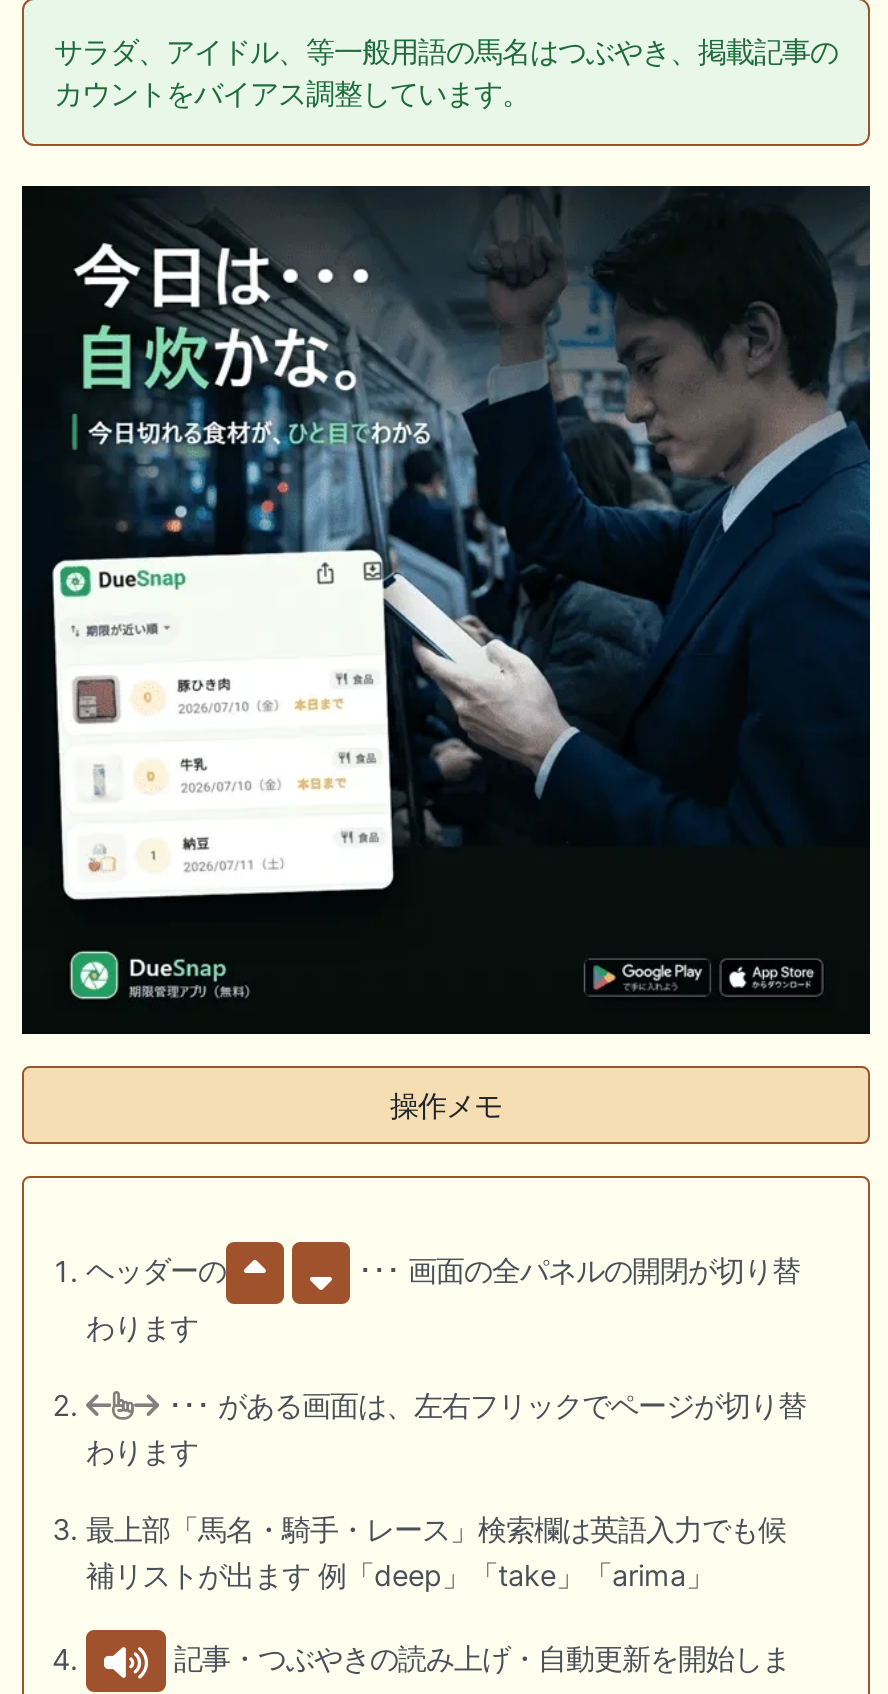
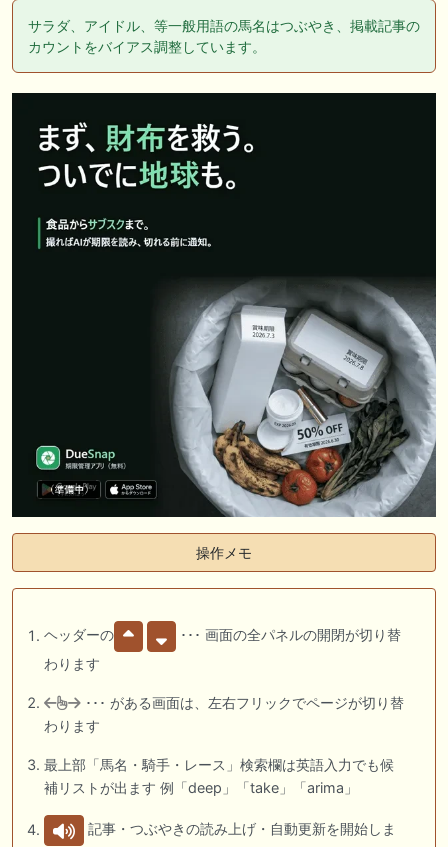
- [image]
+ [image]
